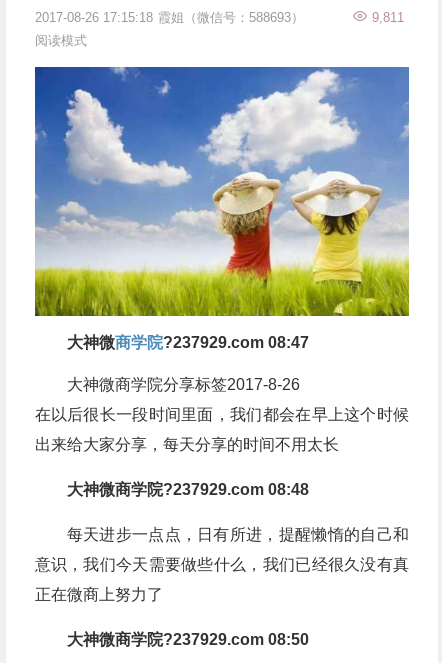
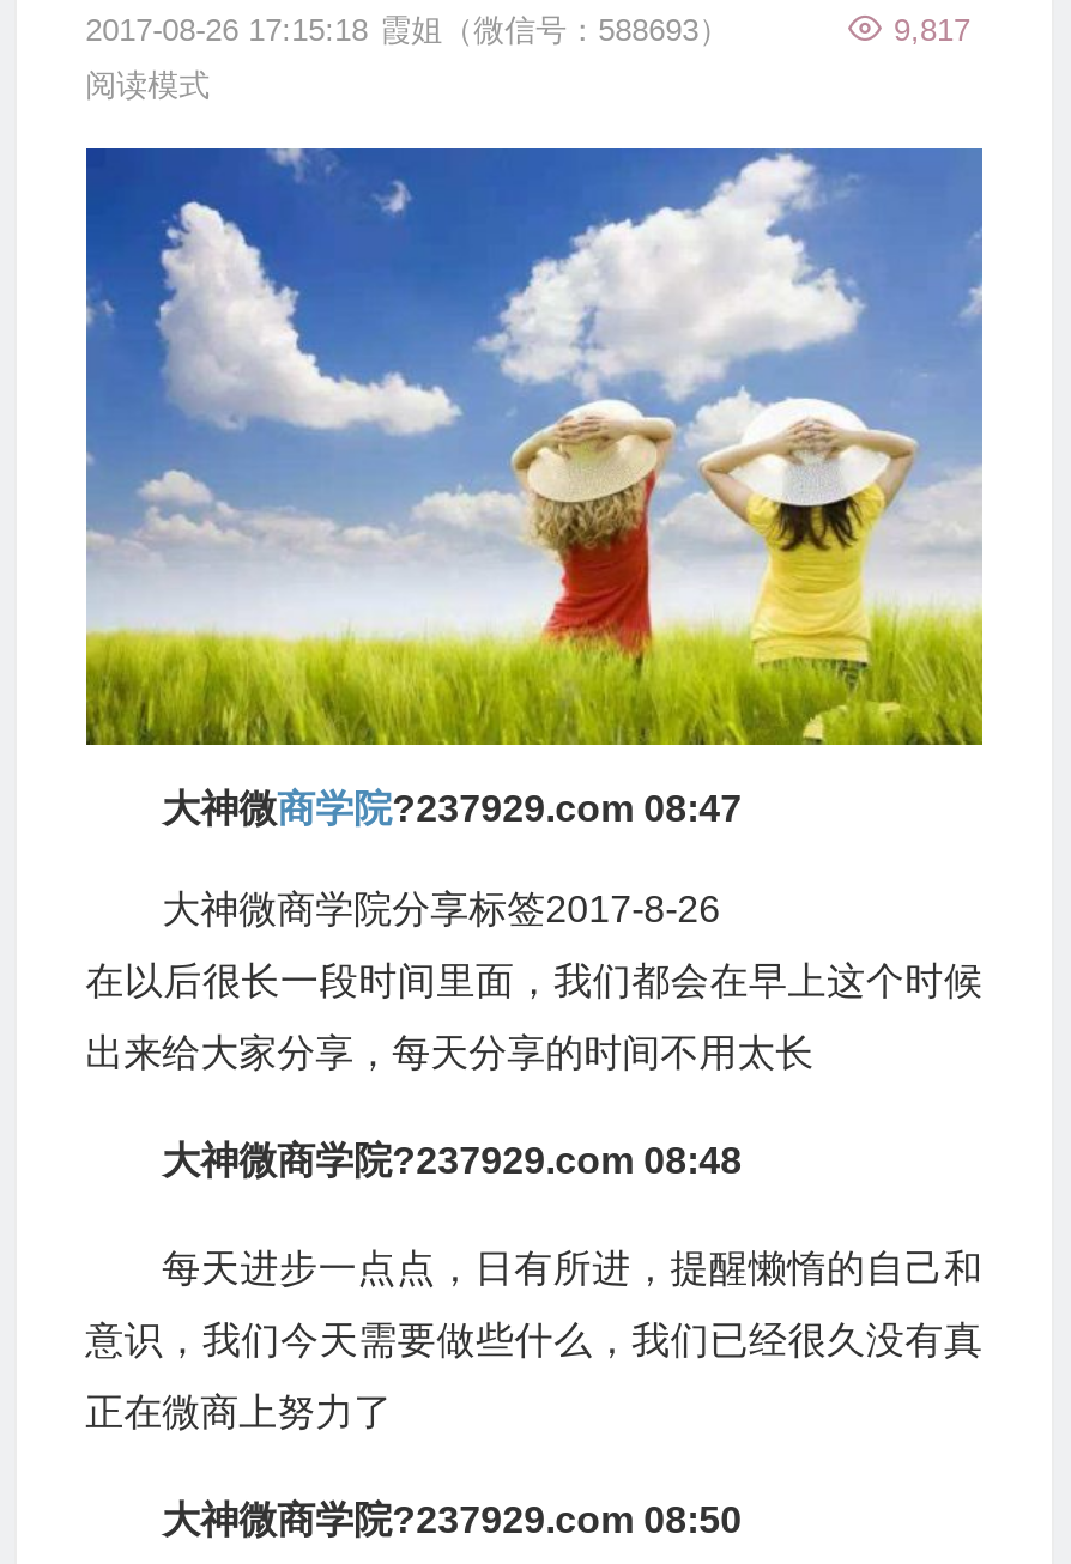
- 9,811
+ 9,817
